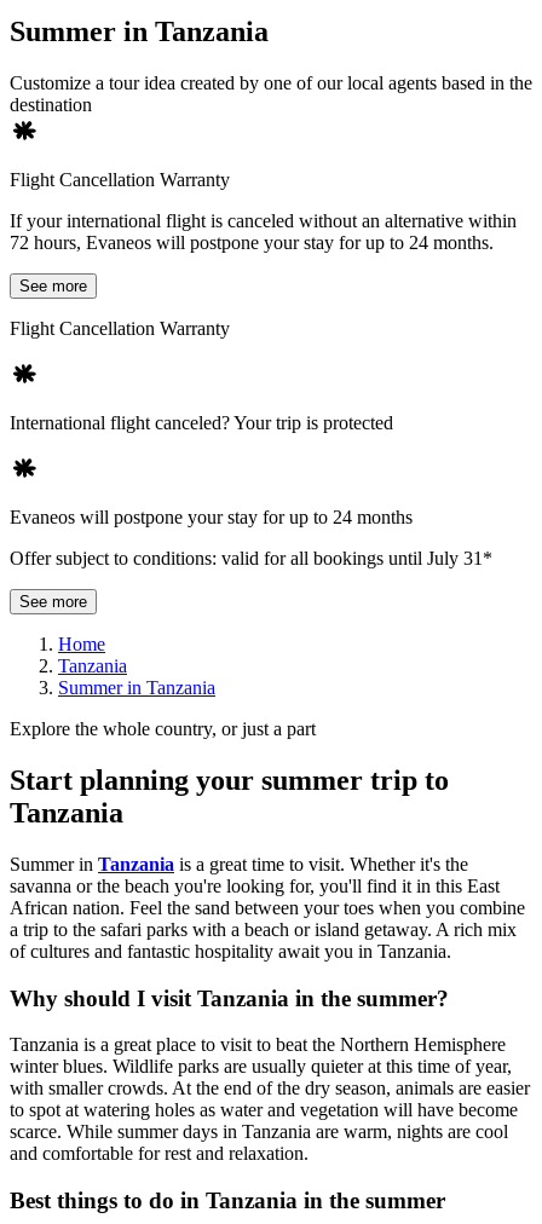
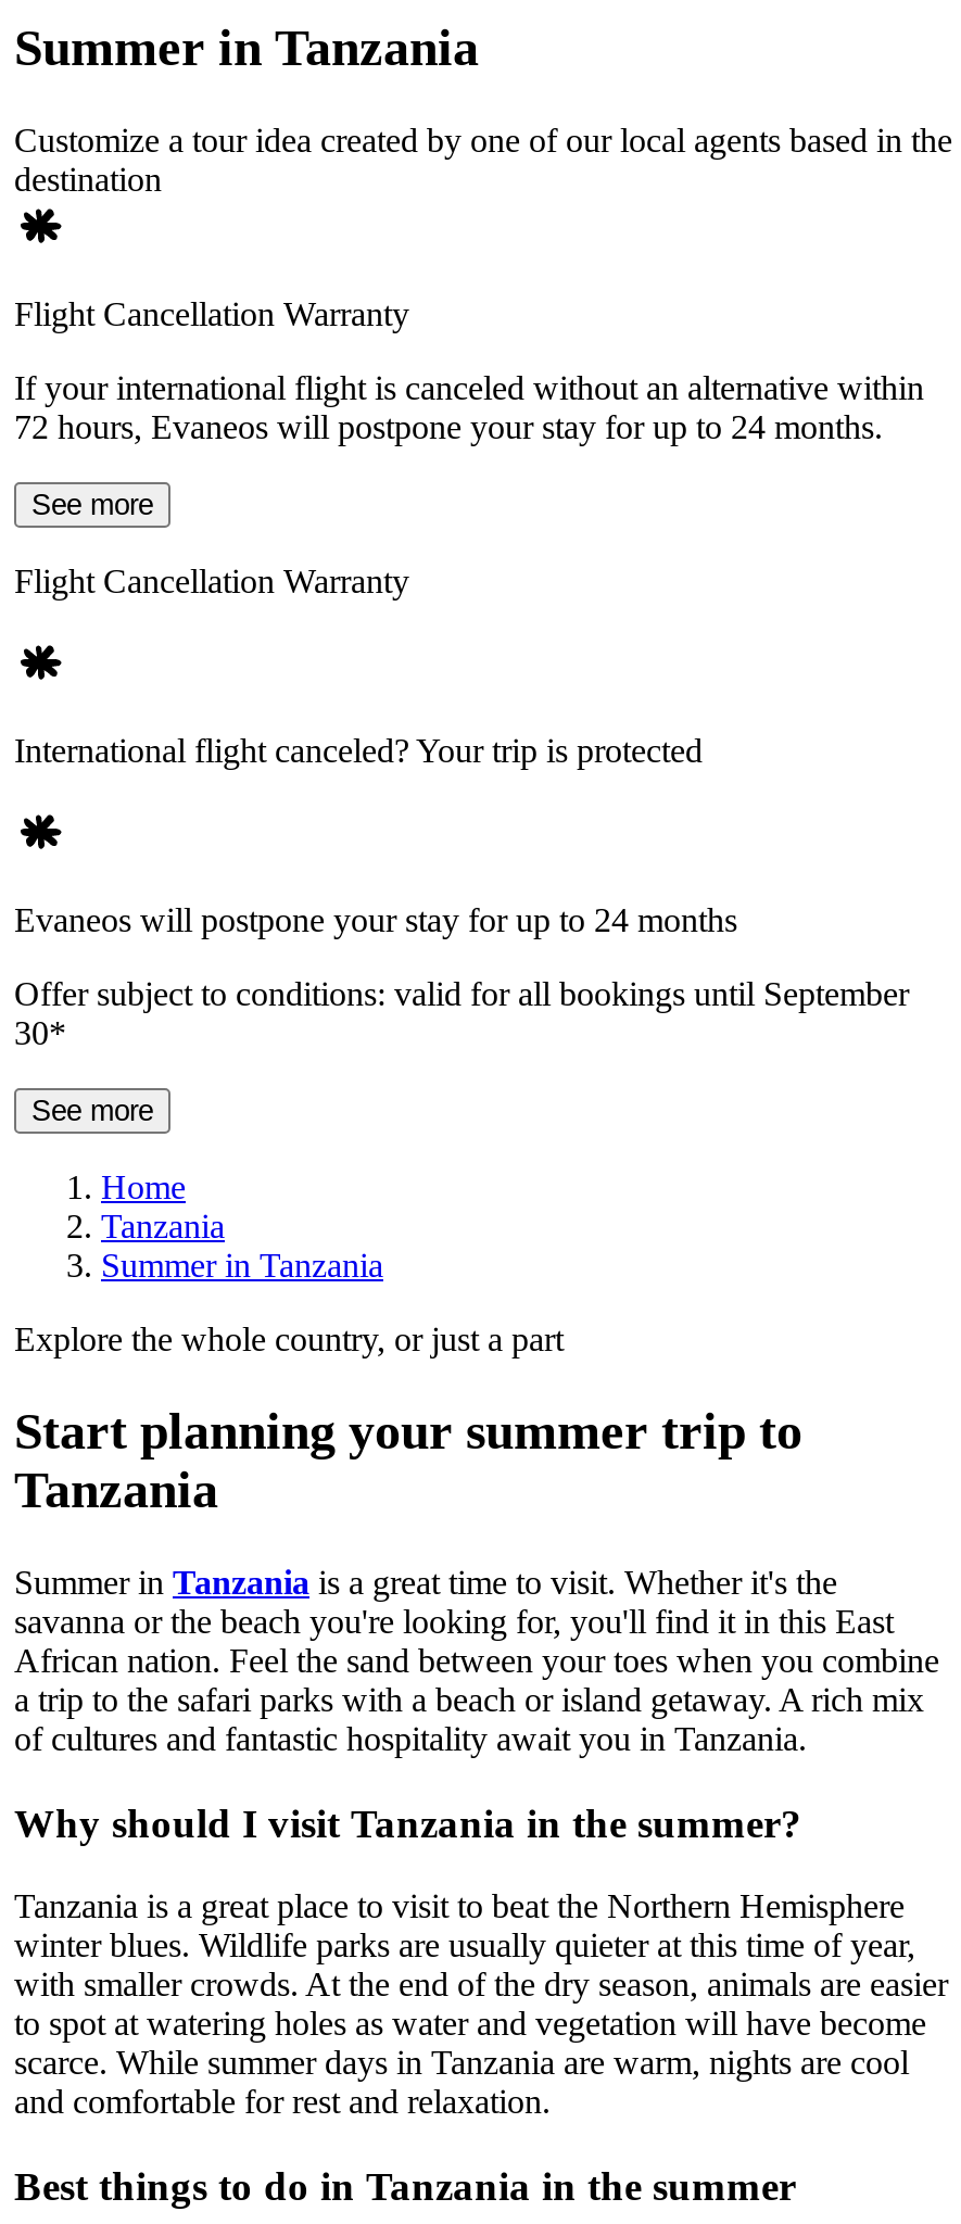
- Offer subject to conditions: valid for all bookings until July 31*
+ Offer subject to conditions: valid for all bookings until September
+ 30*
